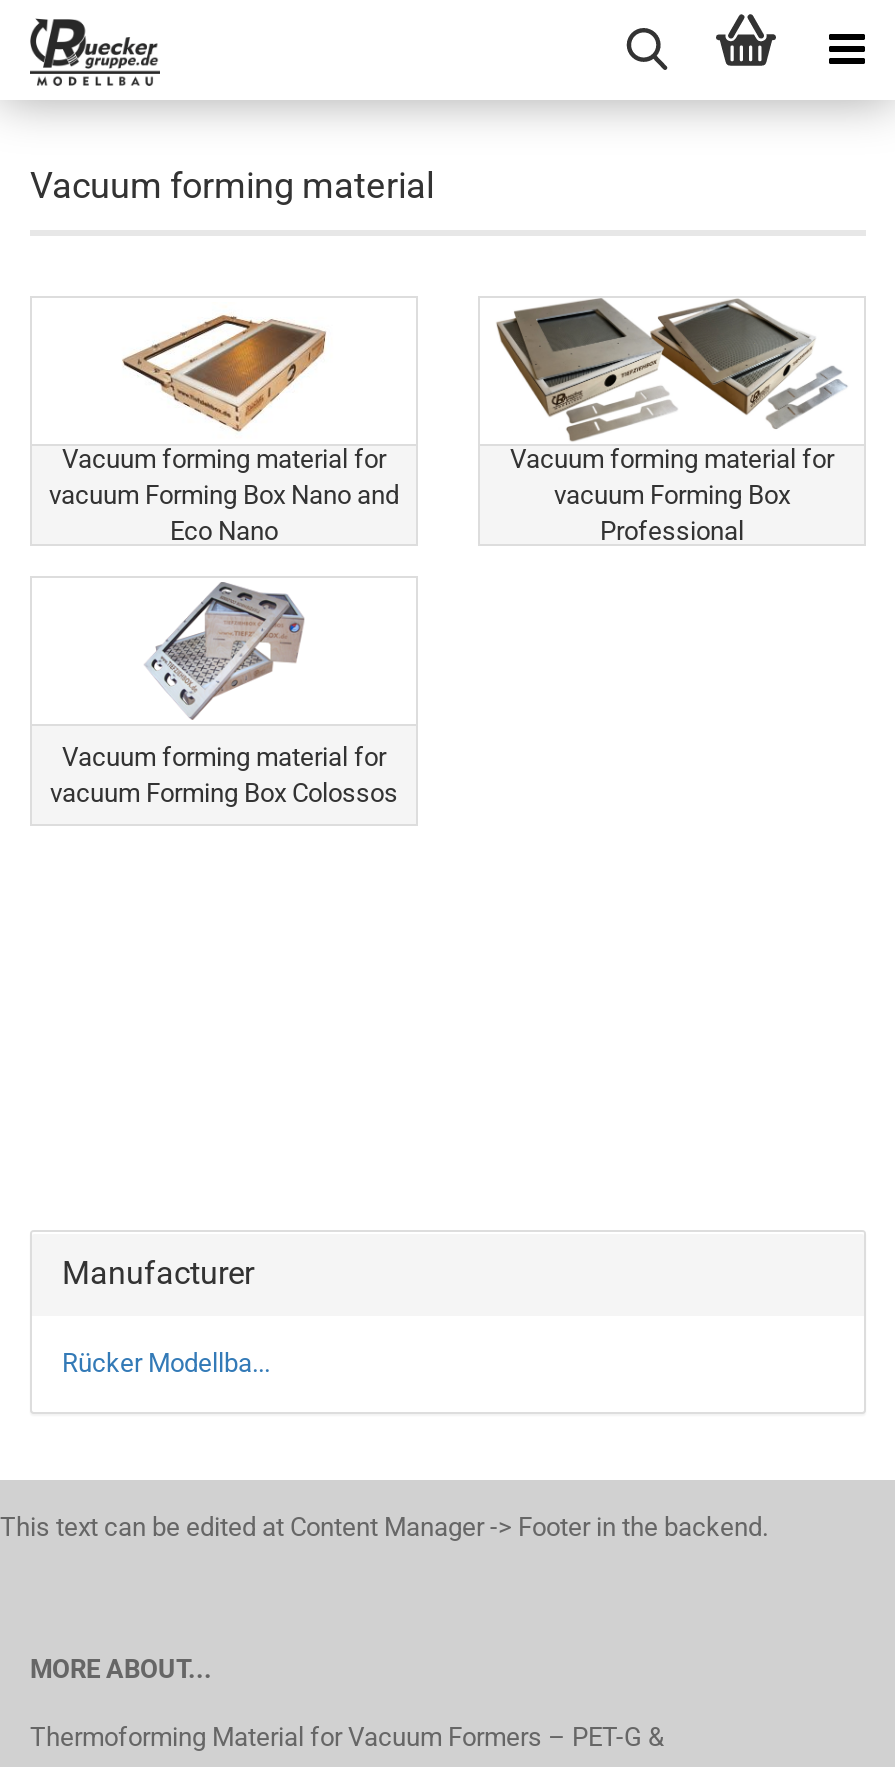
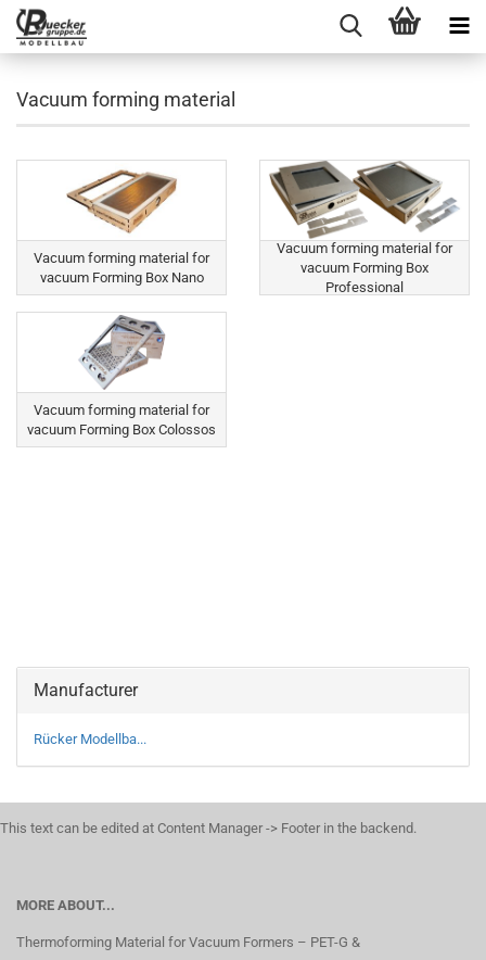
- vacuum Forming Box Nano and
- Eco Nano
+ vacuum Forming Box Nano
